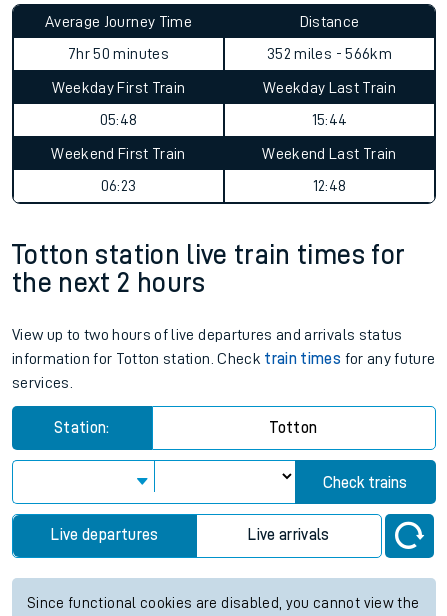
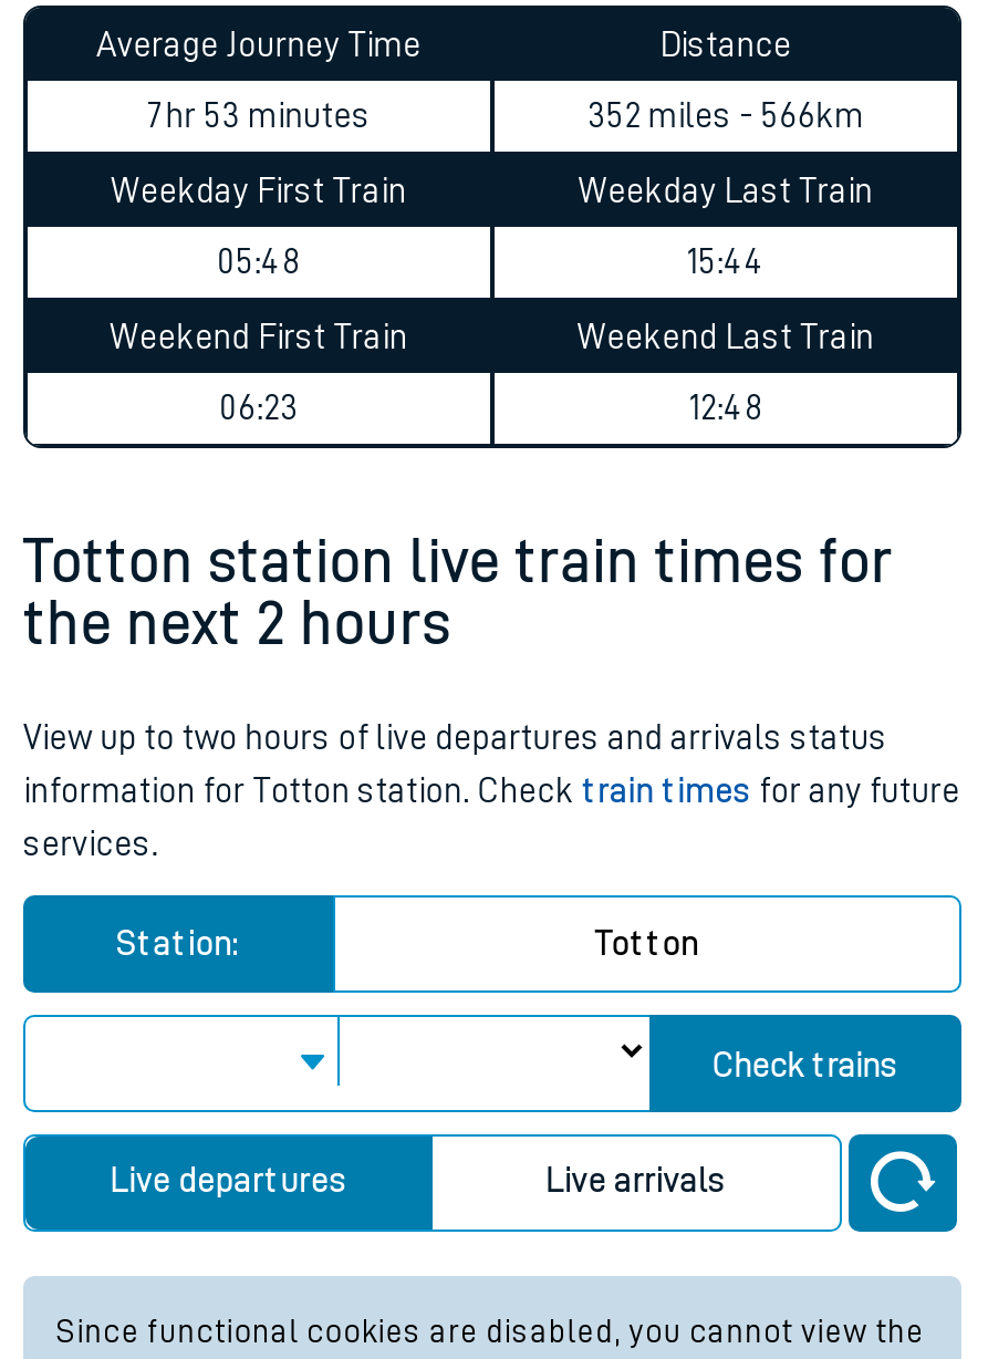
- 7hr 50 minutes
+ 7hr 53 minutes
